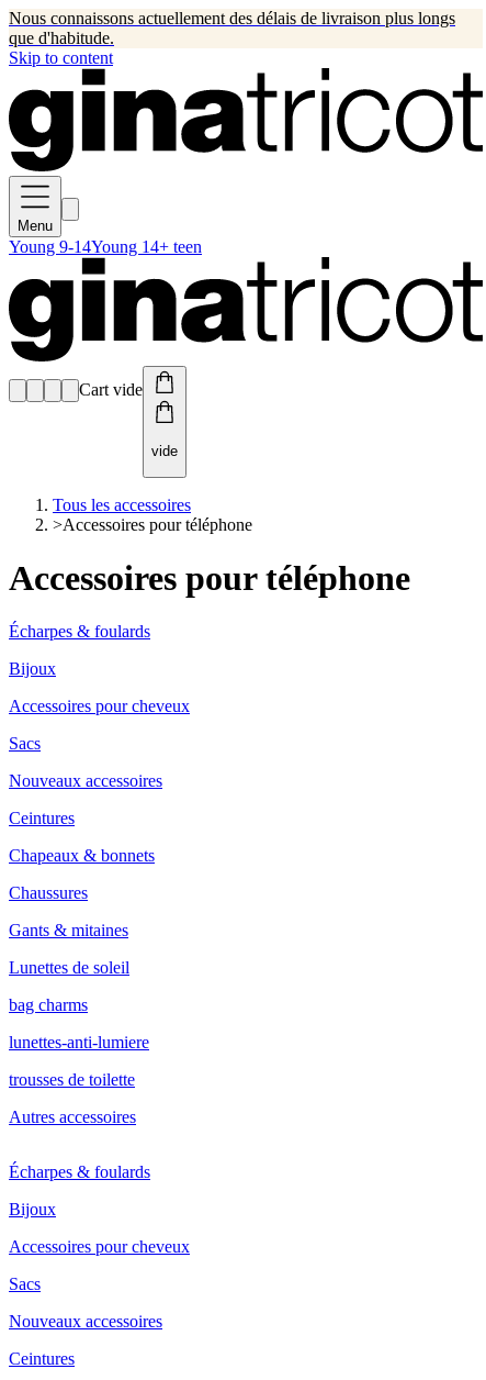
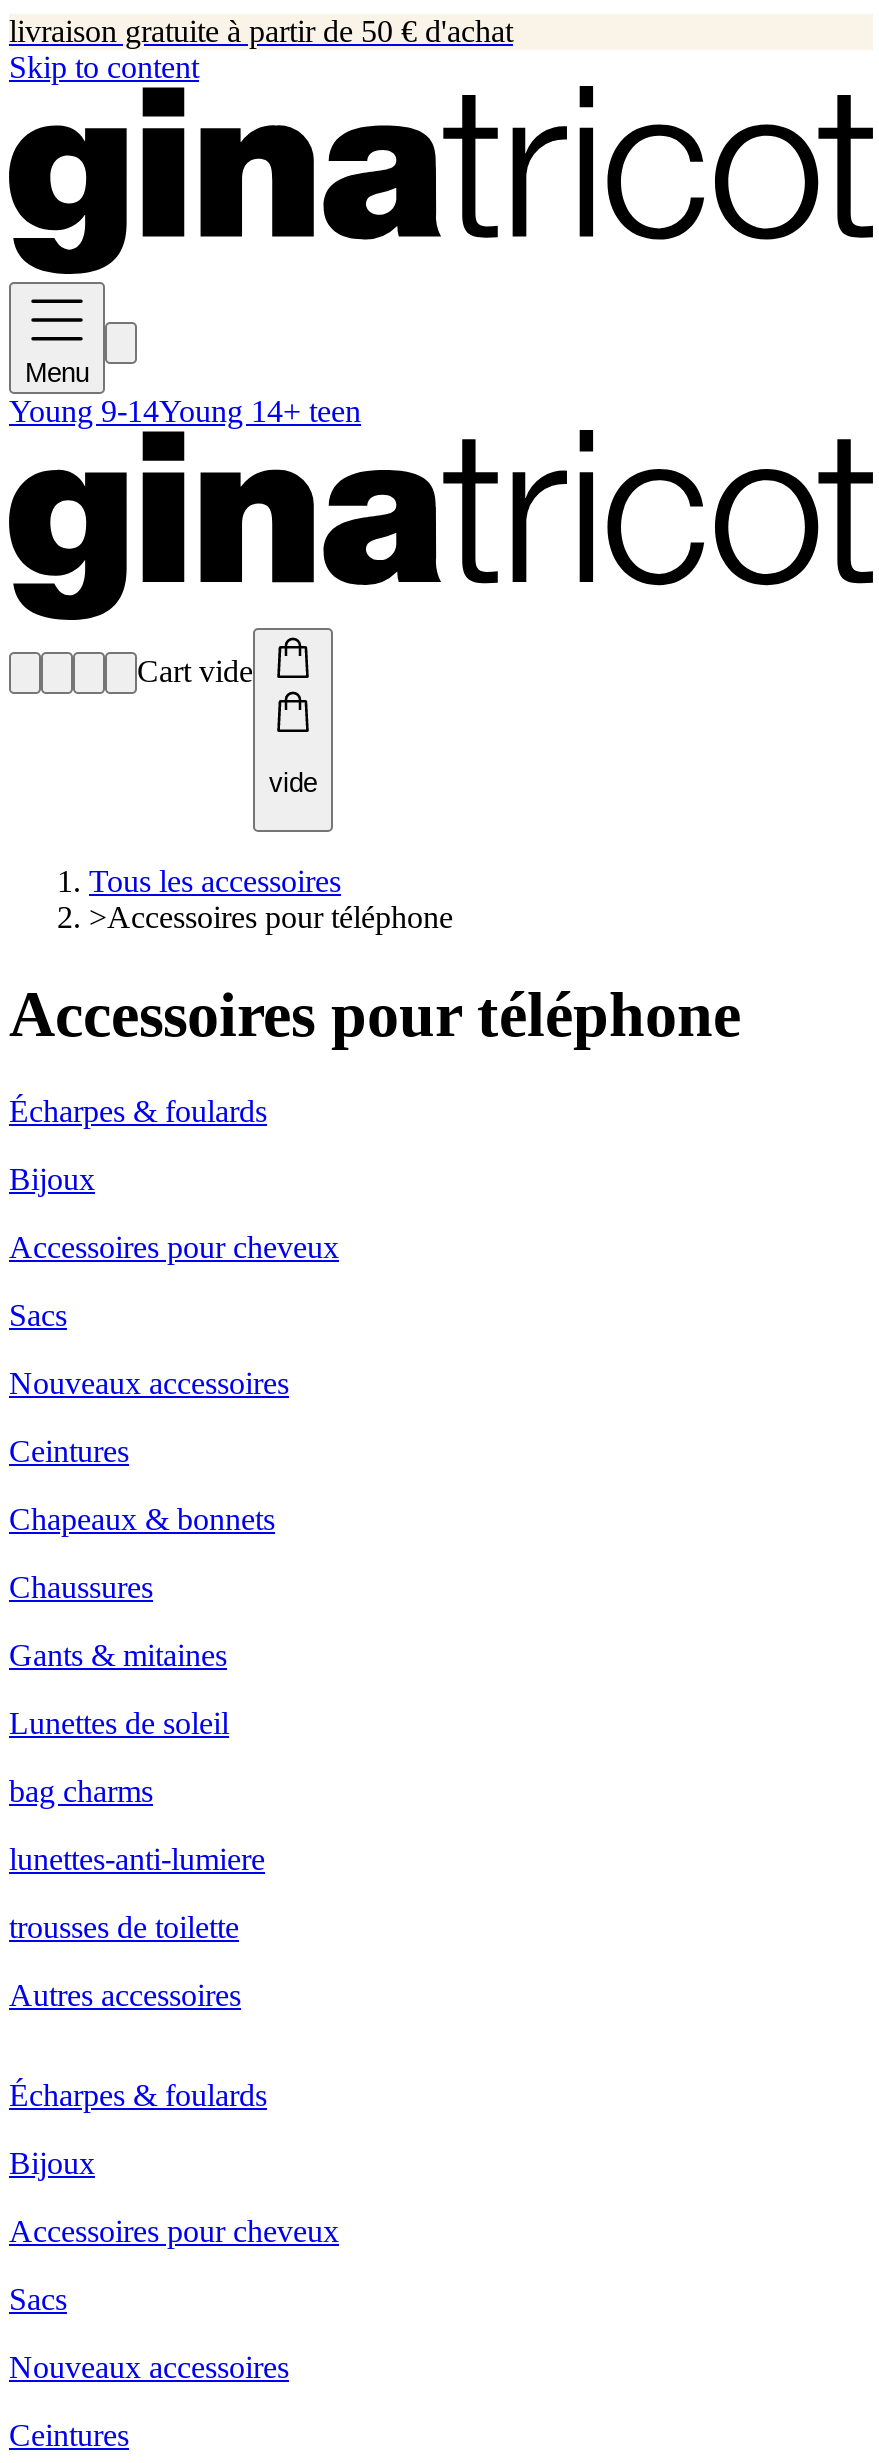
- Nous connaissons actuellement des délais de livraison plus longs
- que d'habitude.
+ livraison gratuite à partir de 50 € d'achat
